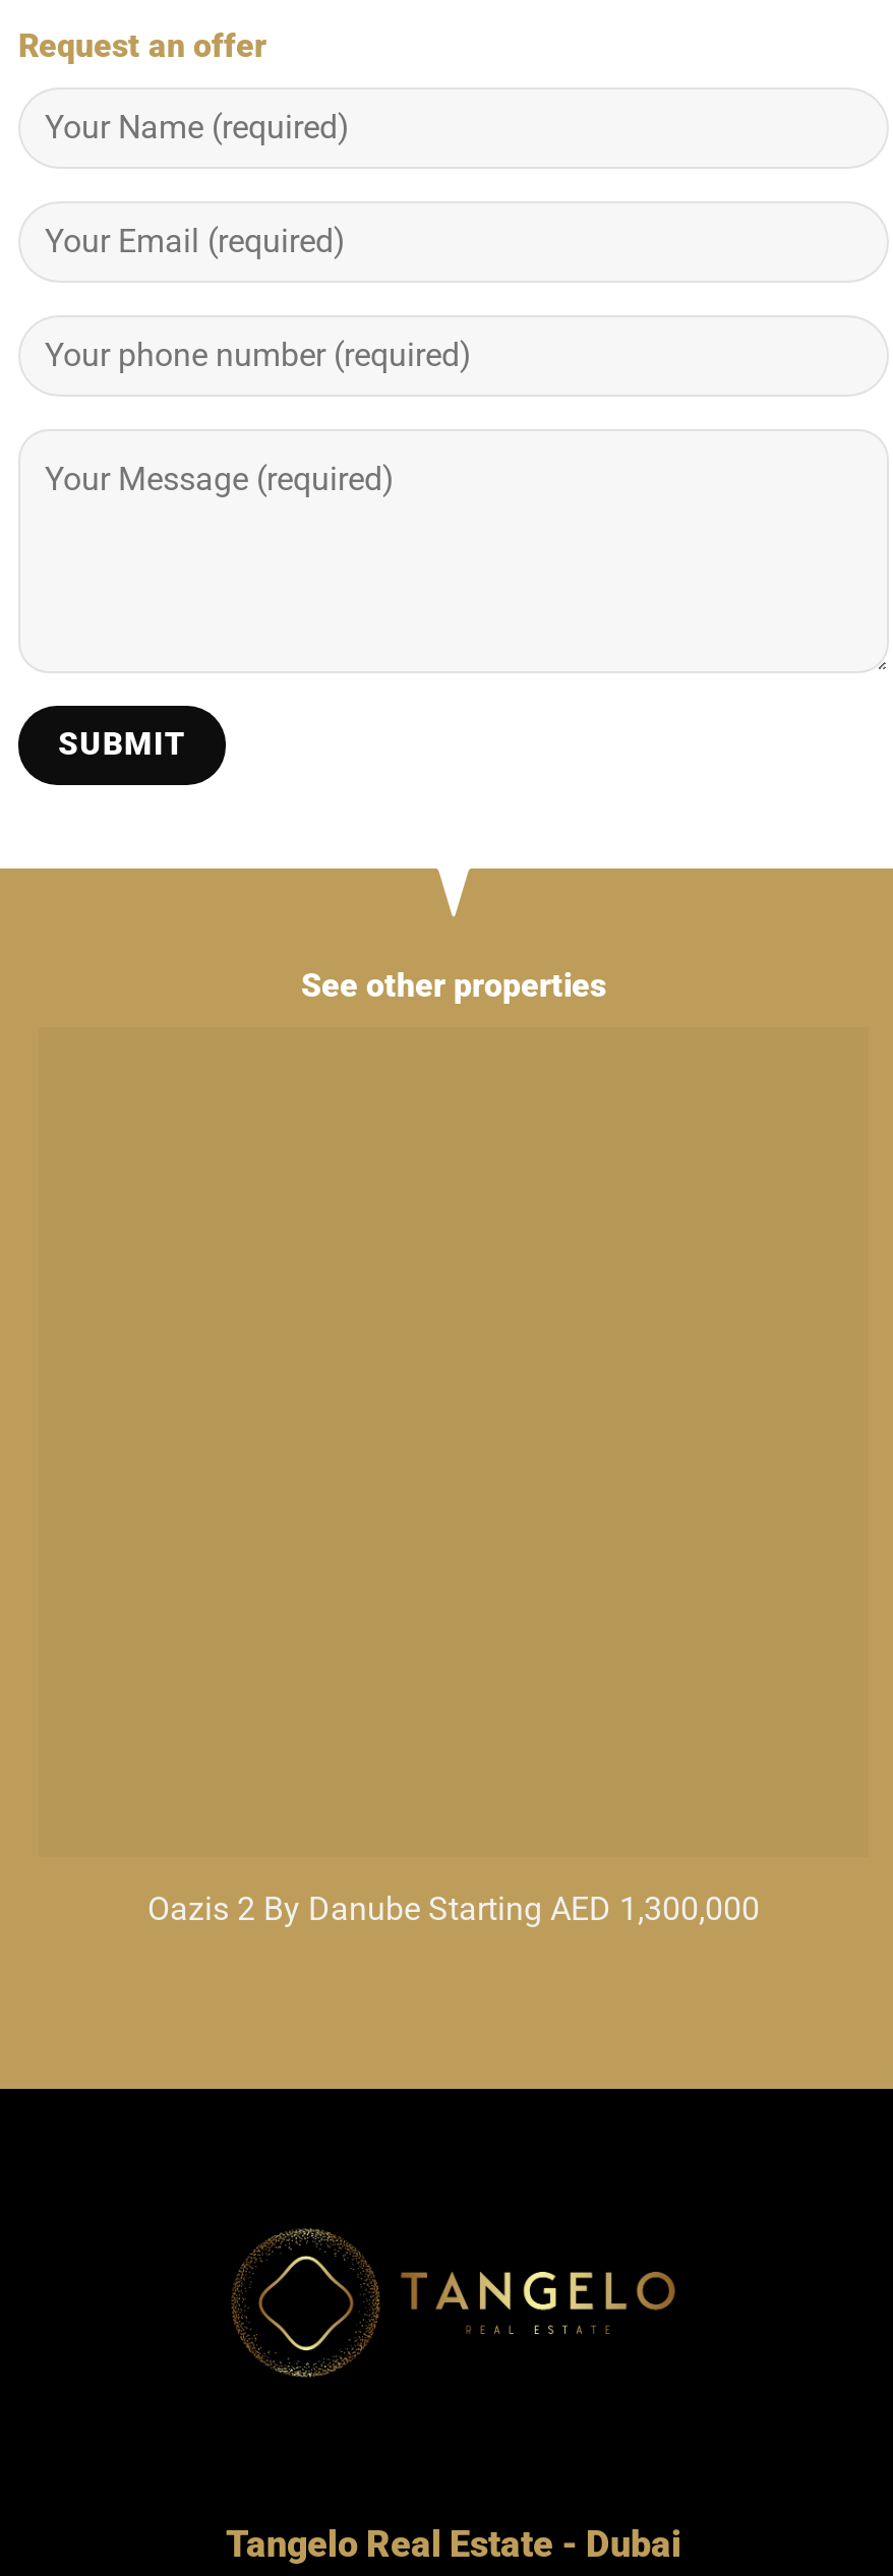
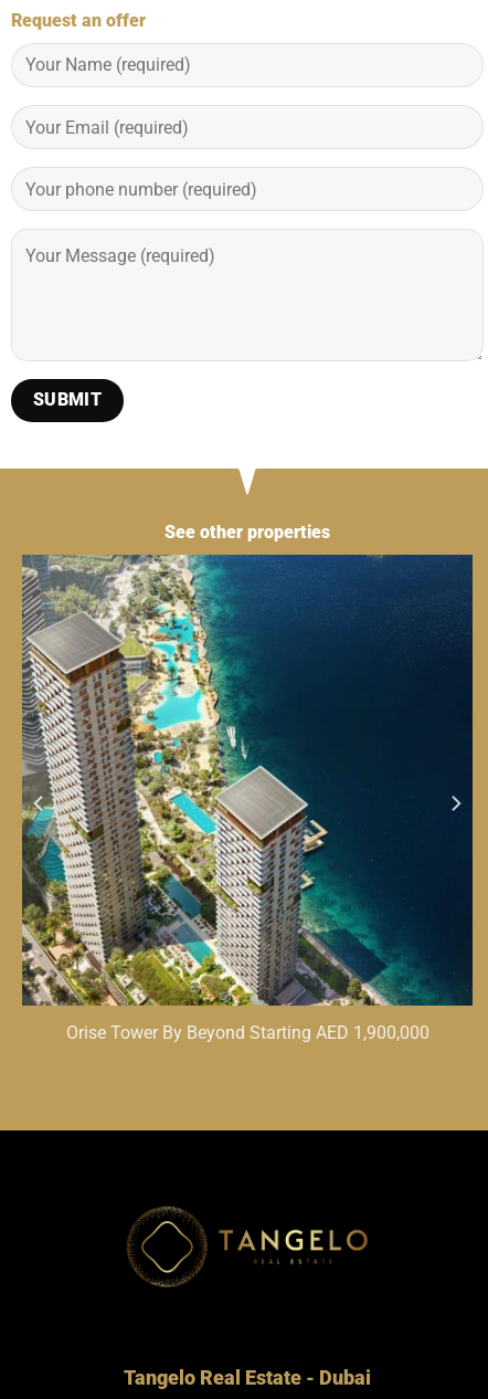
+ [image]

- Oazis 2 By Danube Starting AED 1,300,000
+ Orise Tower By Beyond Starting AED 1,900,000
